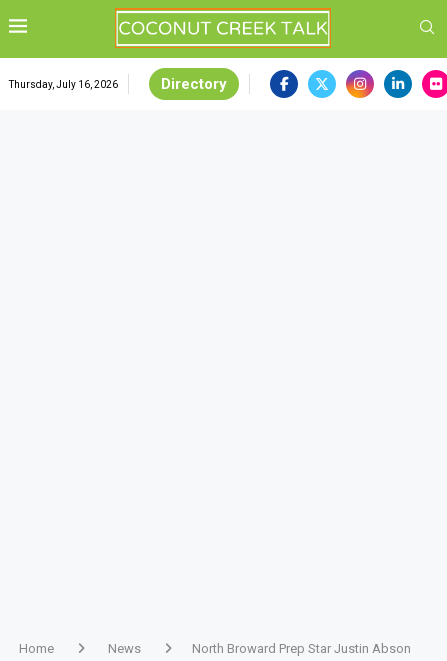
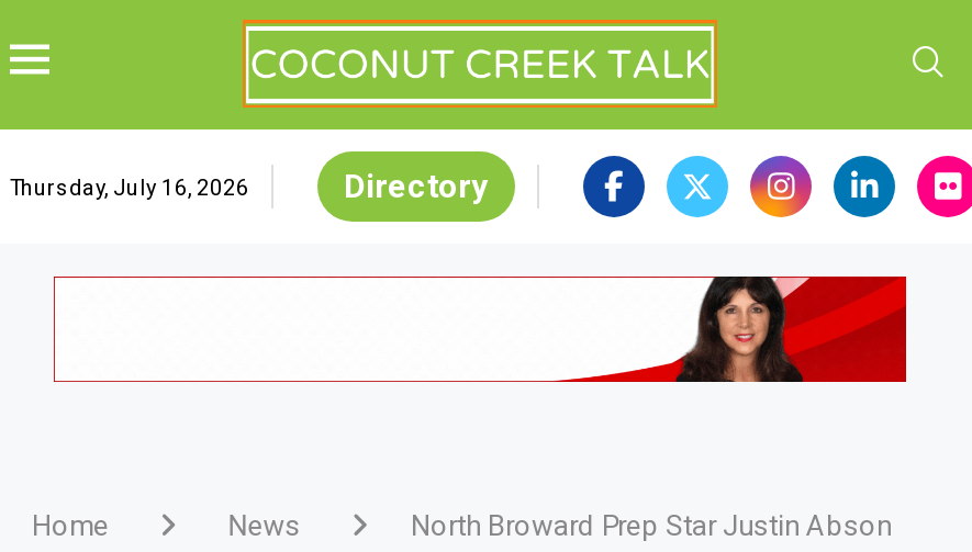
+ [image]
